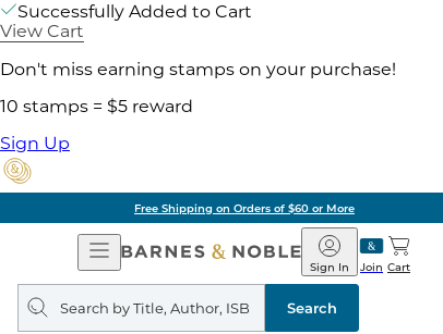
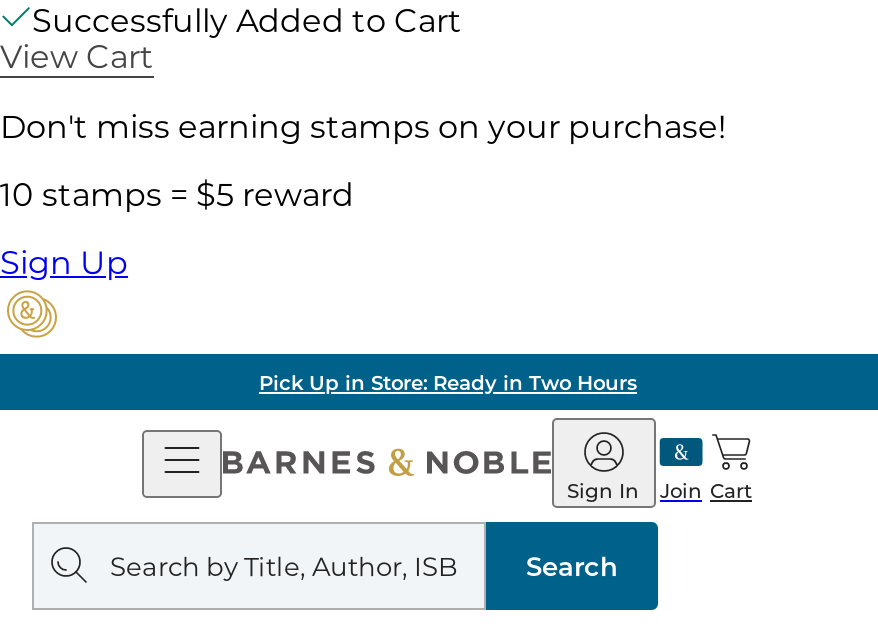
- Free Shipping on Orders of $60 or More
+ Pick Up in Store: Ready in Two Hours
